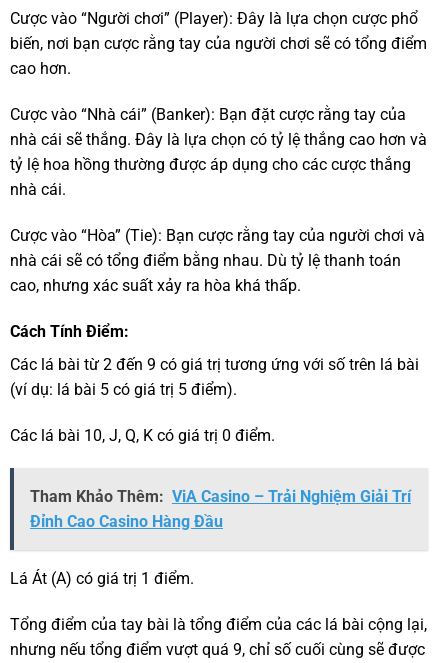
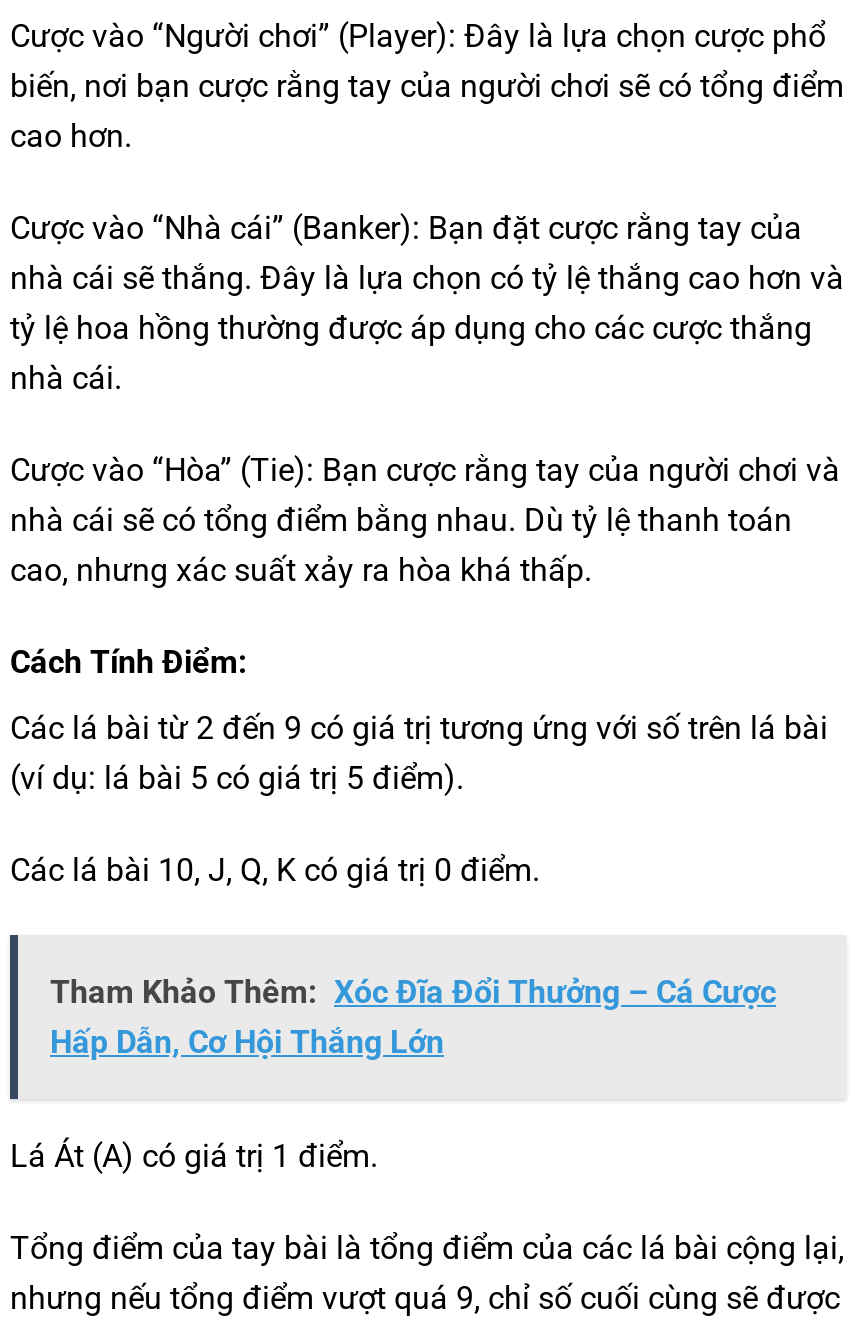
- Tham Khảo Thêm: ViA Casino – Trải Nghiệm Giải Trí
- Đỉnh Cao Casino Hàng Đầu
+ Tham Khảo Thêm: Xóc Đĩa Đổi Thưởng – Cá Cược
+ Hấp Dẫn, Cơ Hội Thắng Lớn
